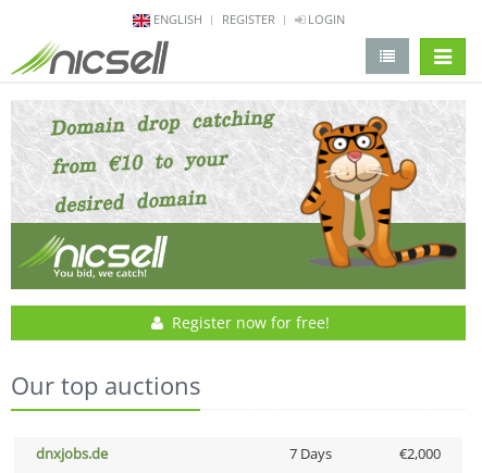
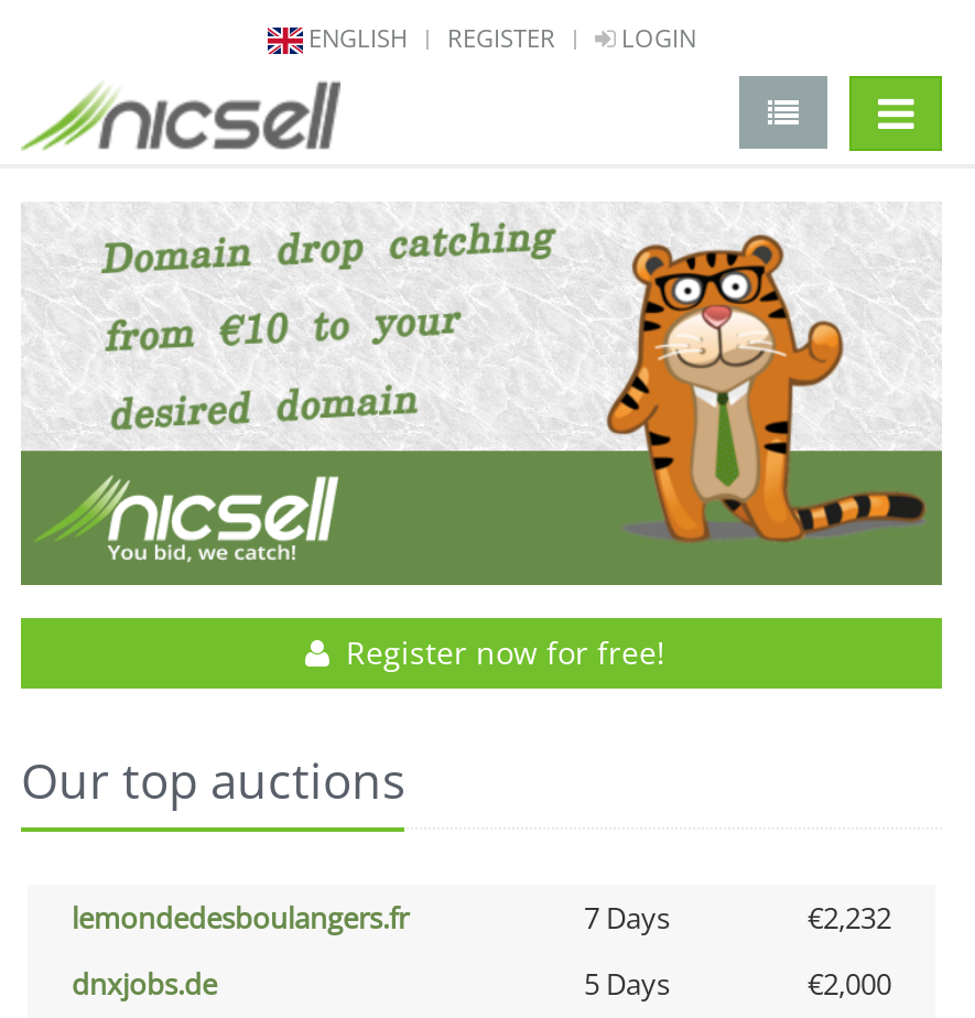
+ lemondedesboulangers.fr
+ 7 Days
+ €2,232

- 7 Days
+ 5 Days
